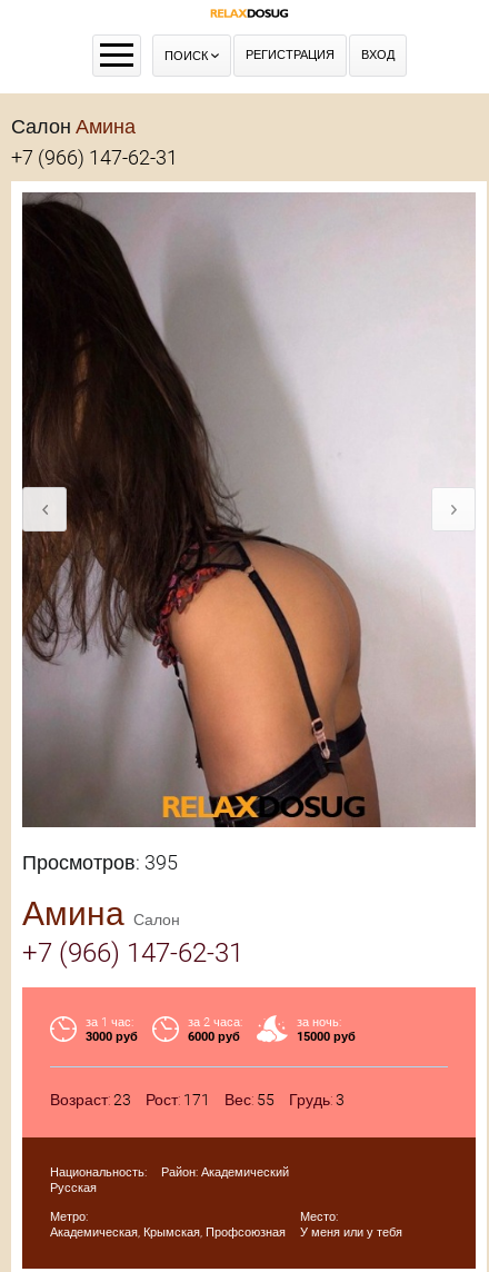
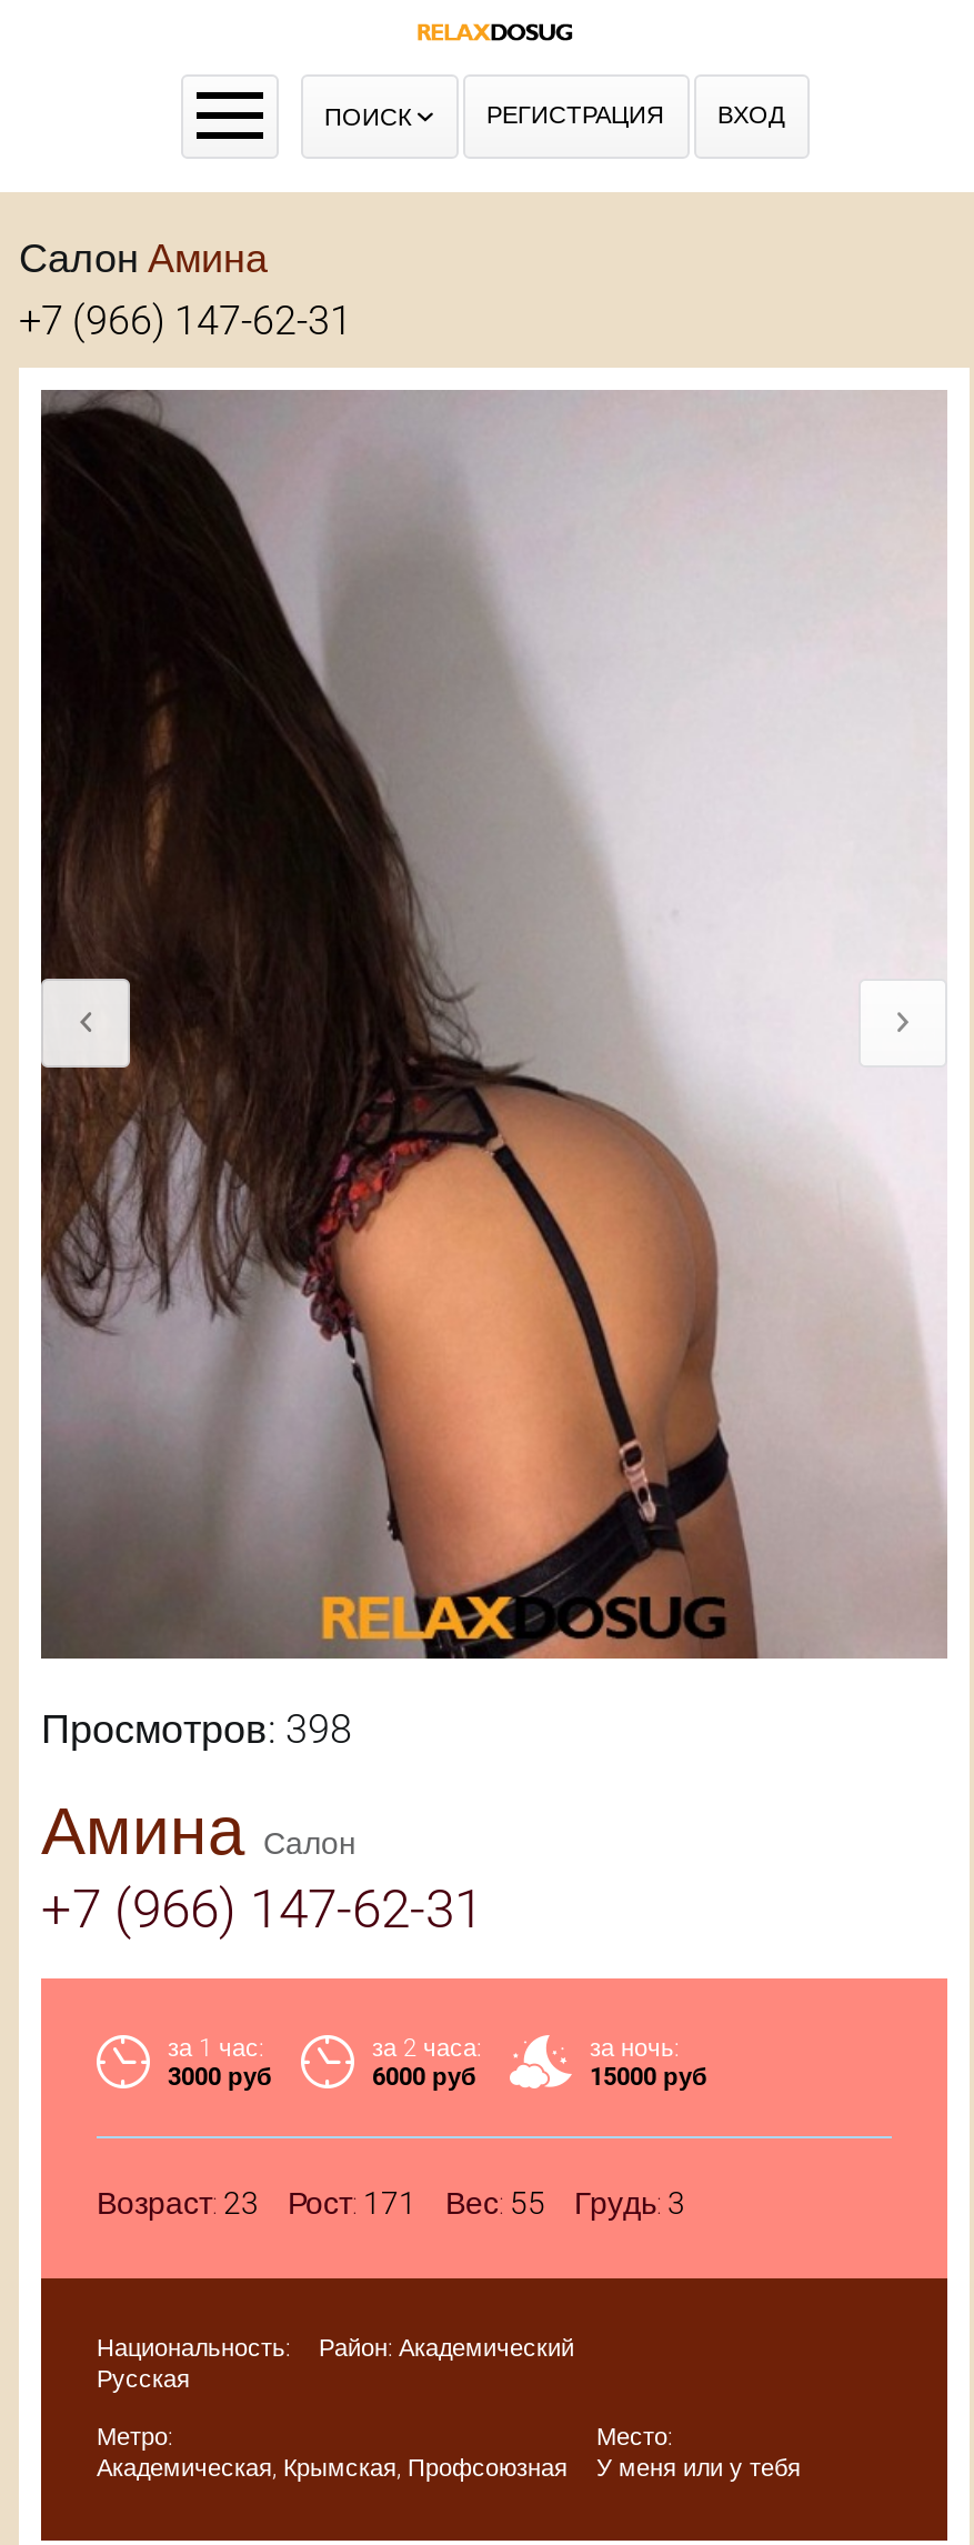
- Просмотров: 395
+ Просмотров: 398
